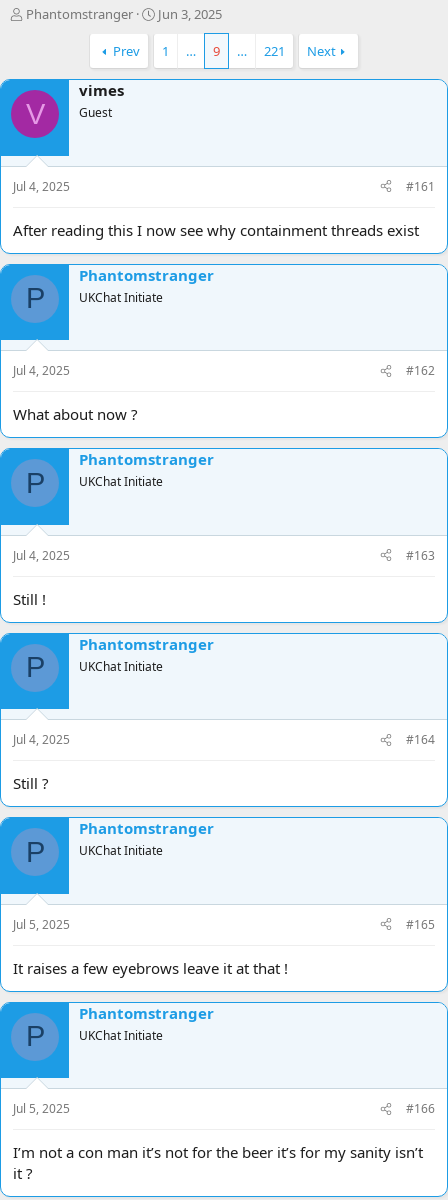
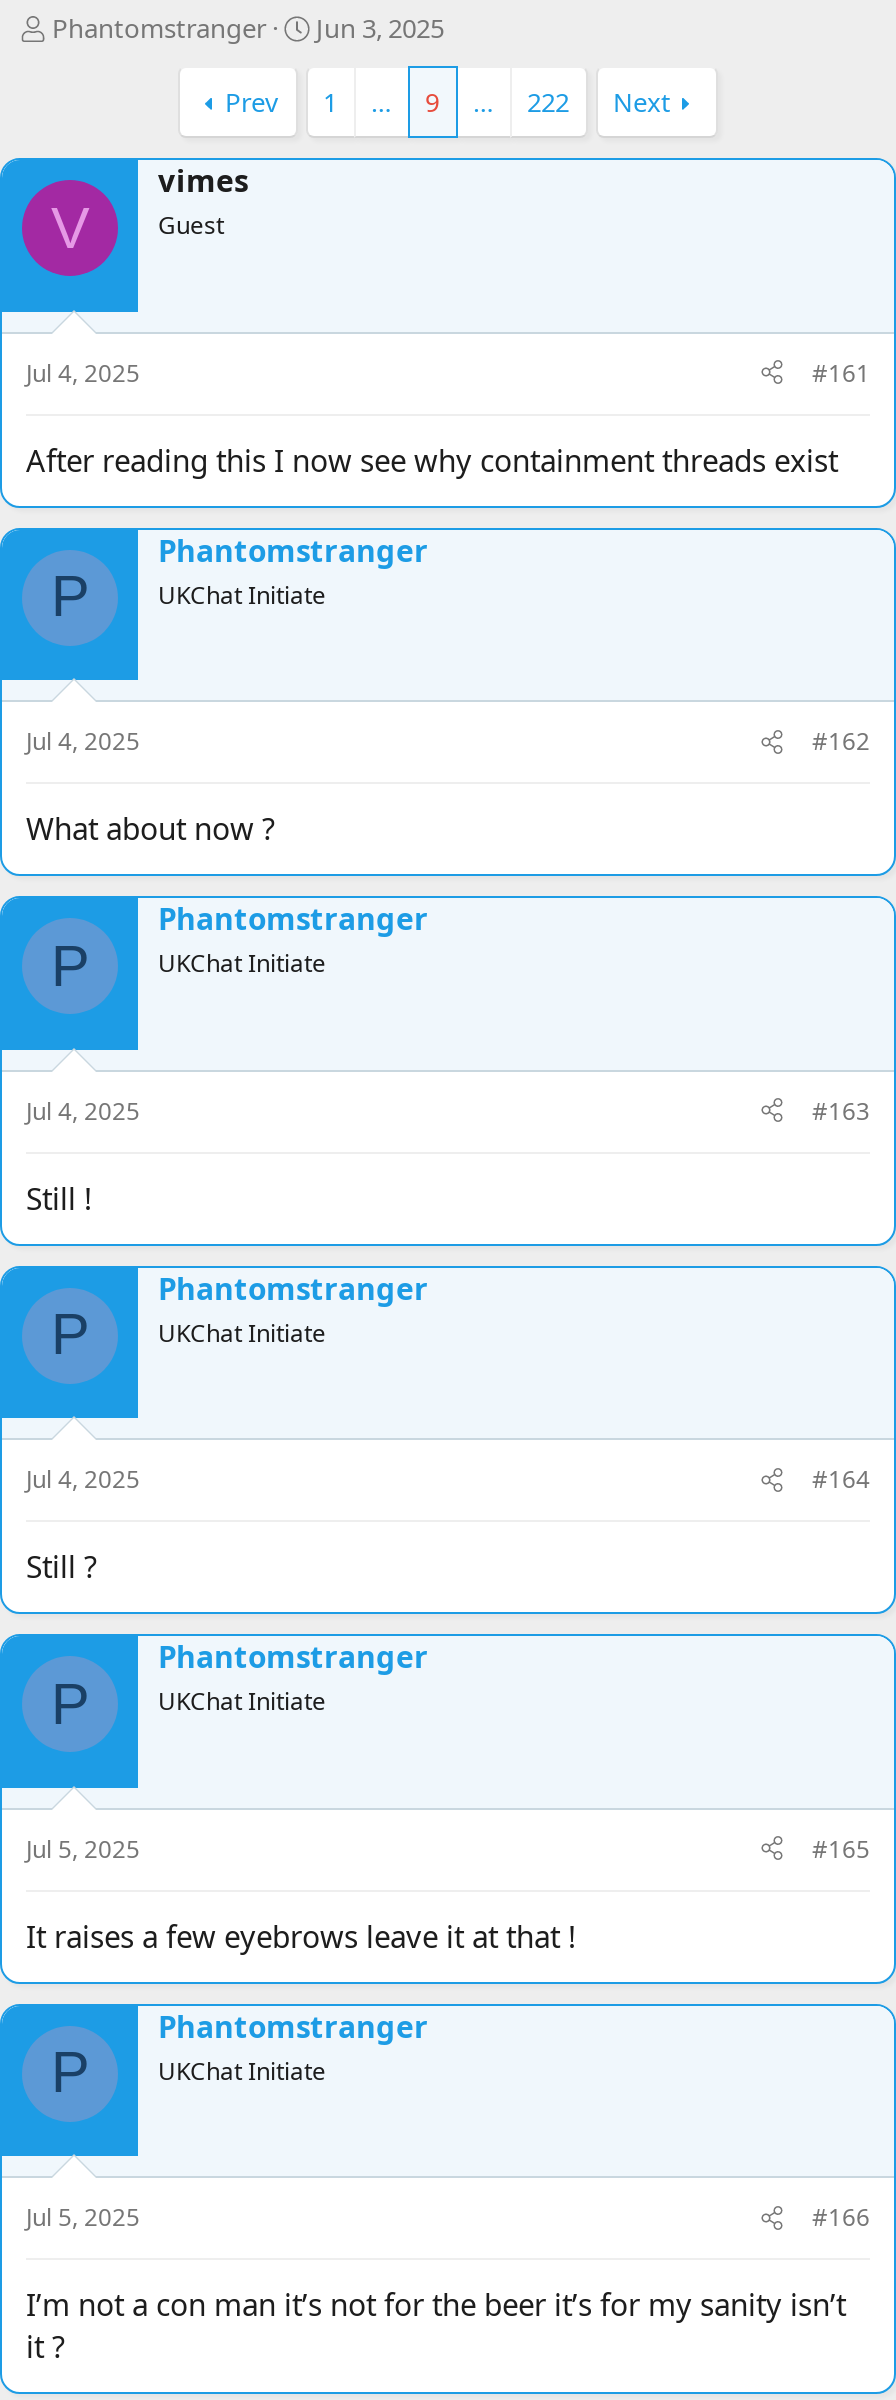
- 221
+ 222
